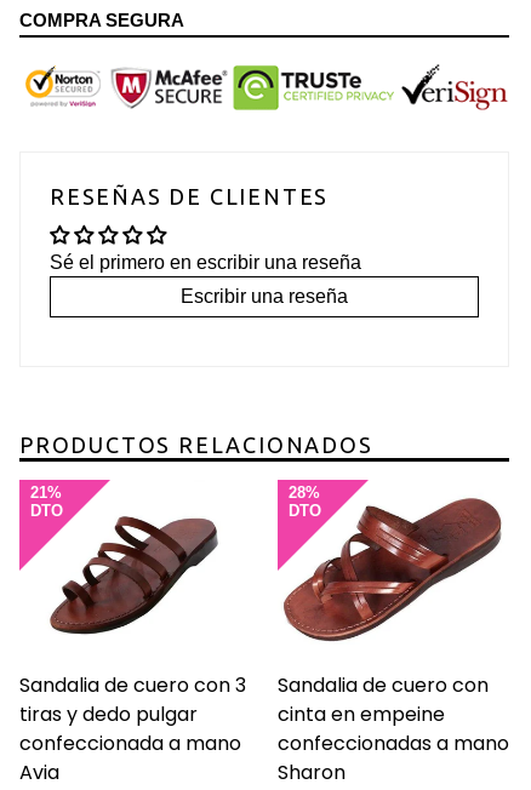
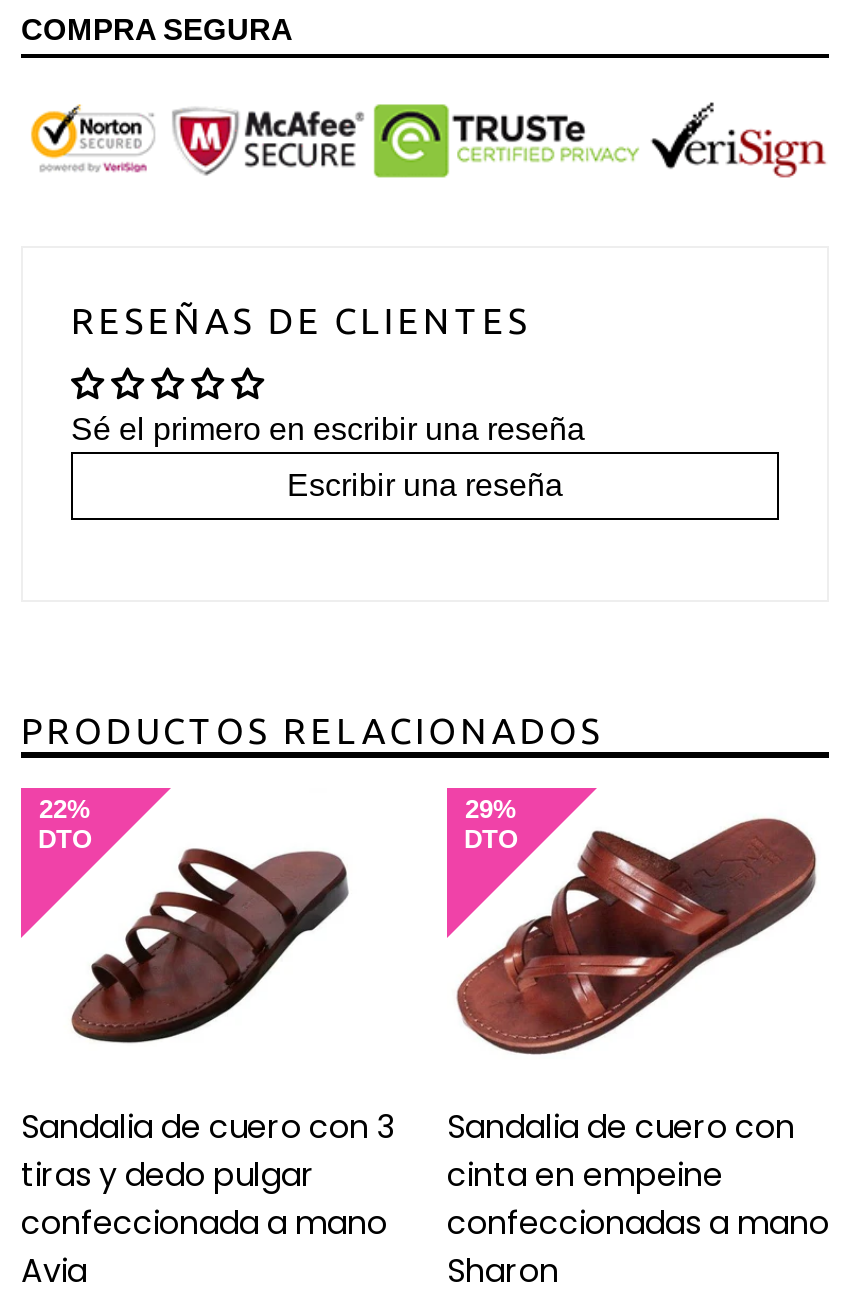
- 21%
+ 22%

- 28%
+ 29%
